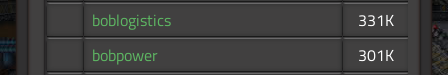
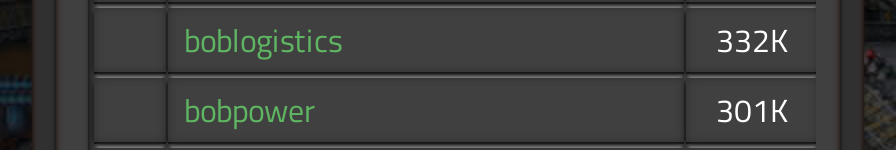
- 331K
+ 332K
